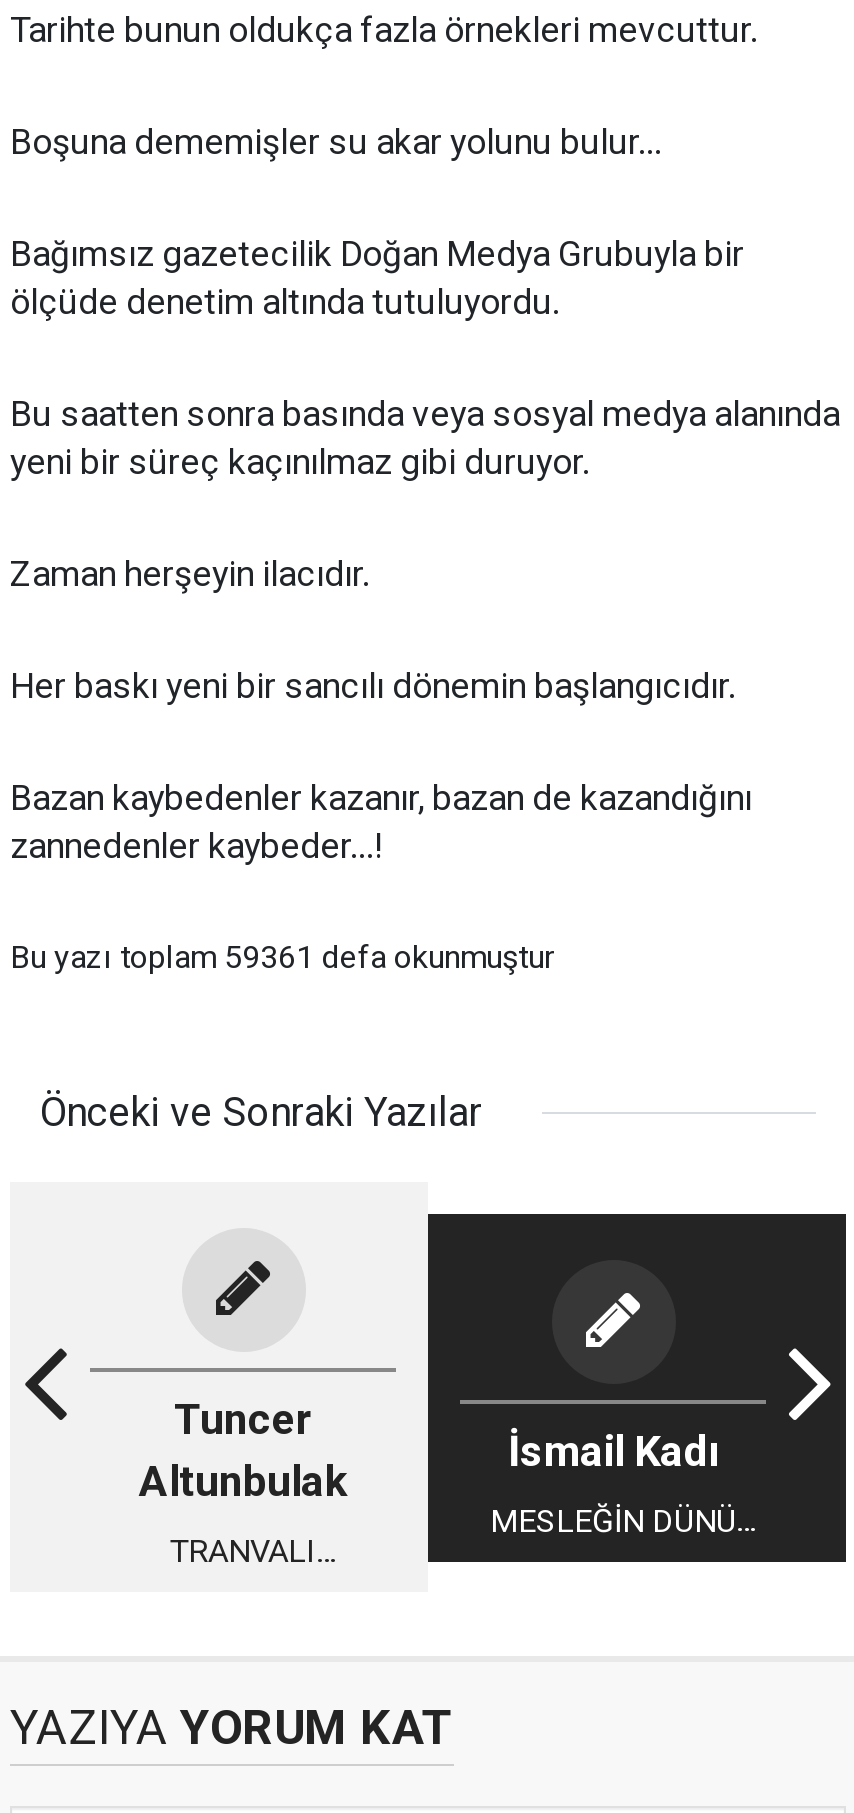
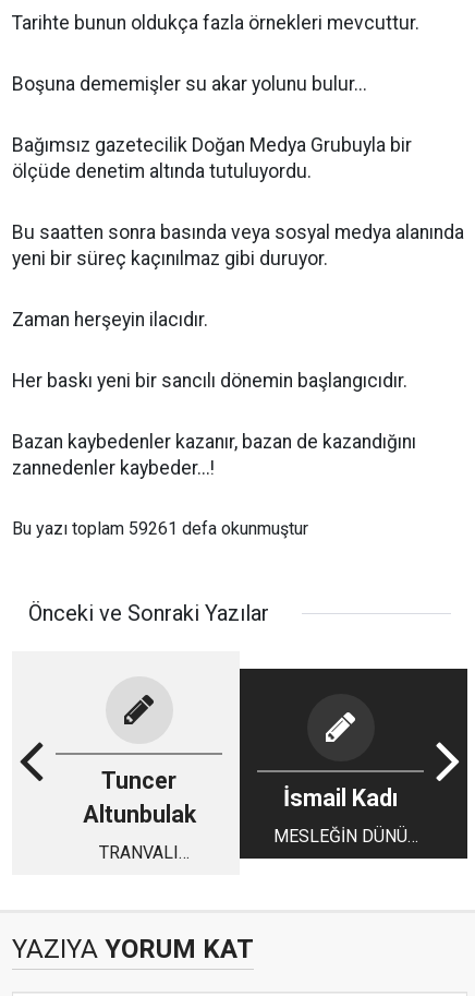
- Bu yazı toplam 59361 defa okunmuştur
+ Bu yazı toplam 59261 defa okunmuştur
